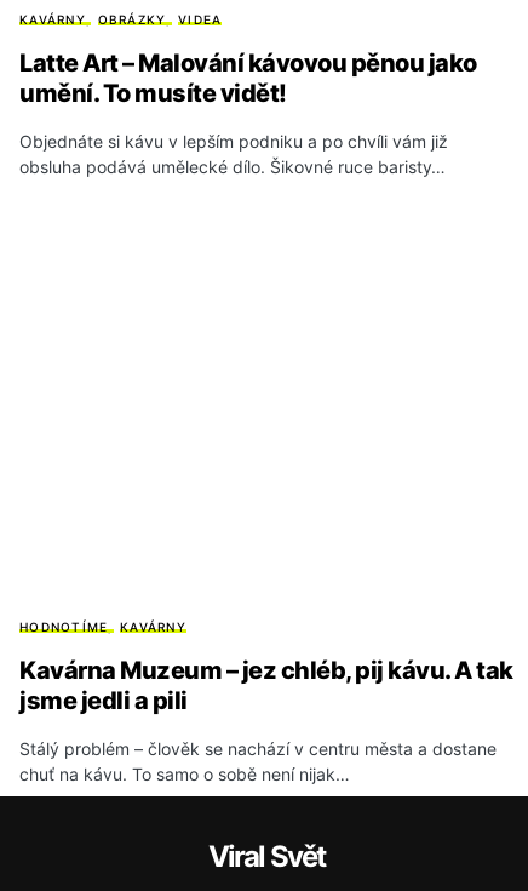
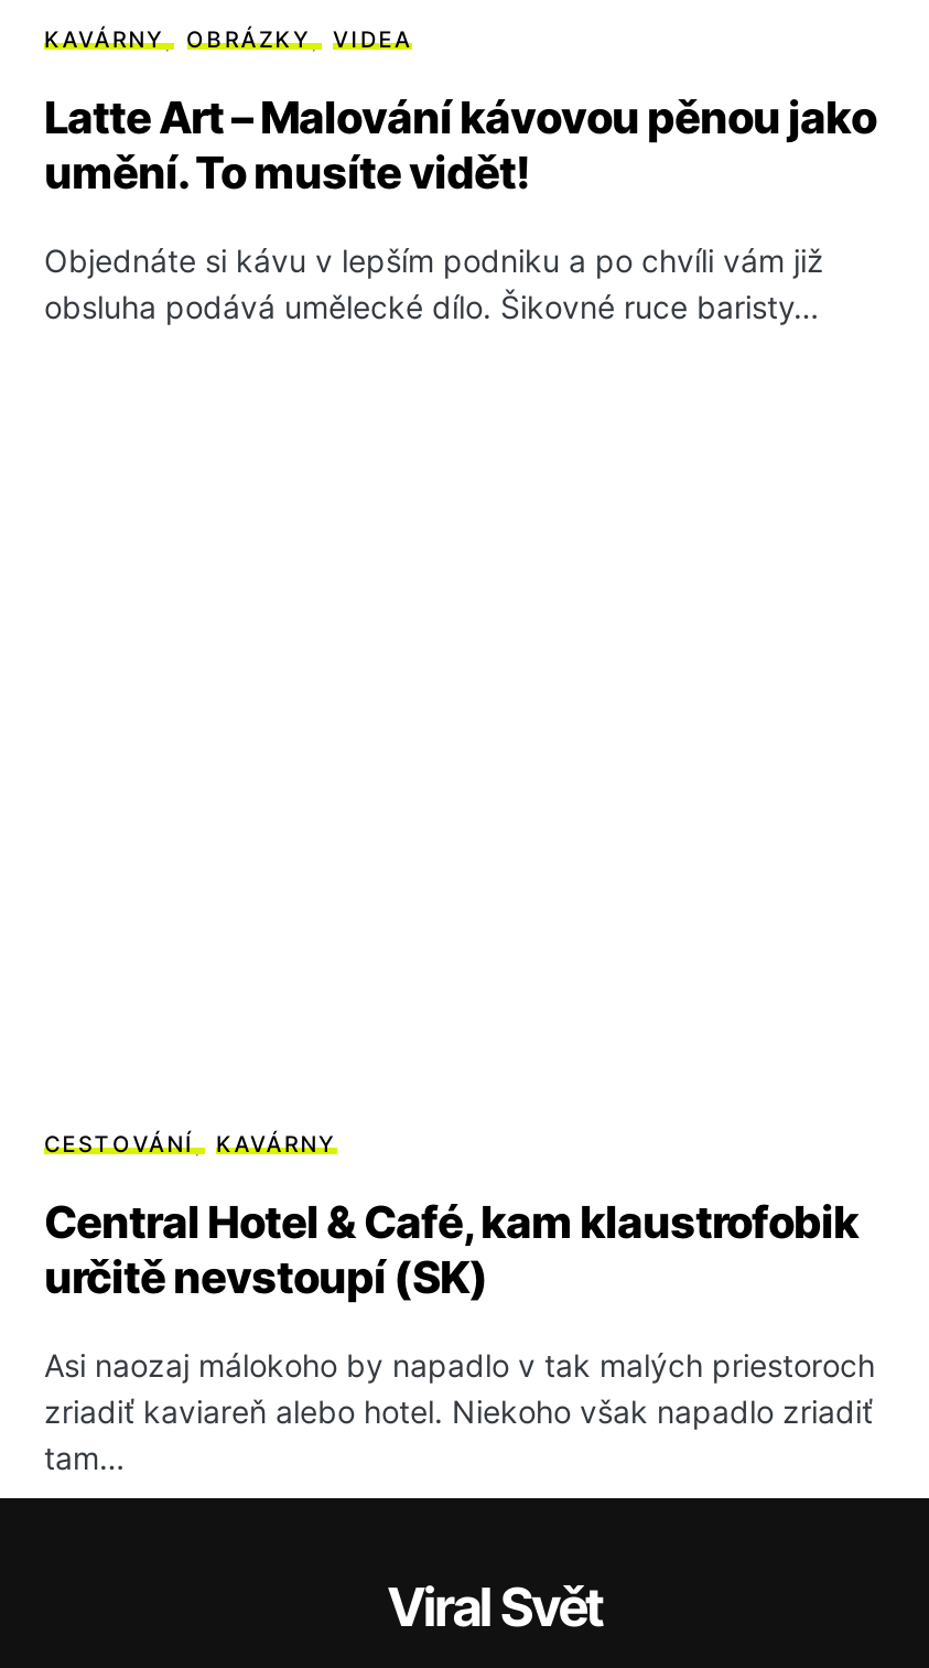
- HODNOTÍME
+ CESTOVÁNÍ

- Kavárna Muzeum – jez chléb, pij kávu. A tak
- jsme jedli a pili
+ Central Hotel & Café, kam klaustrofobik
+ určitě nevstoupí (SK)

- Stálý problém – člověk se nachází v centru města a dostane
- chuť na kávu. To samo o sobě není nijak…
+ Asi naozaj málokoho by napadlo v tak malých priestoroch
+ zriadiť kaviareň alebo hotel. Niekoho však napadlo zriadiť
+ tam…
